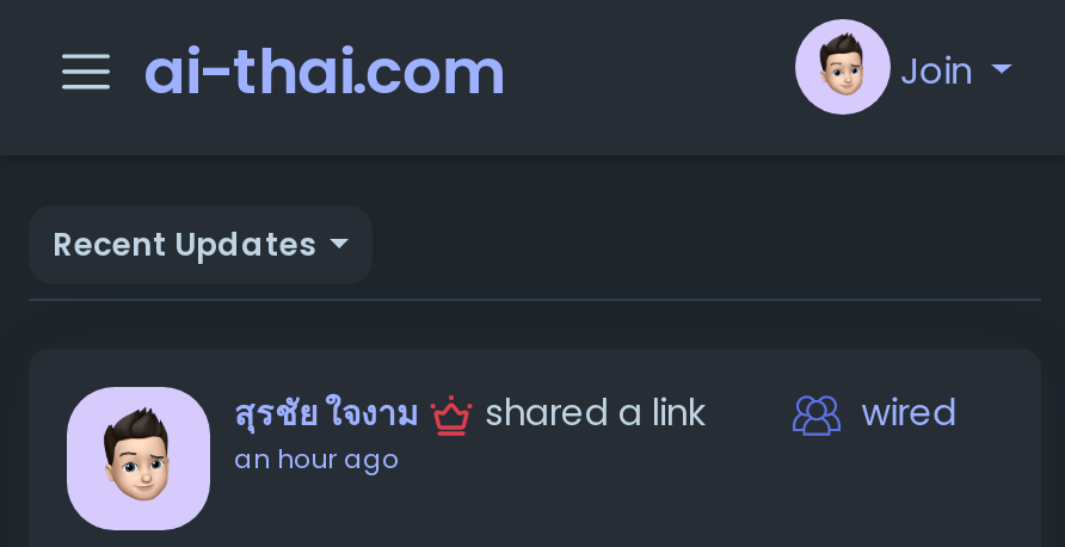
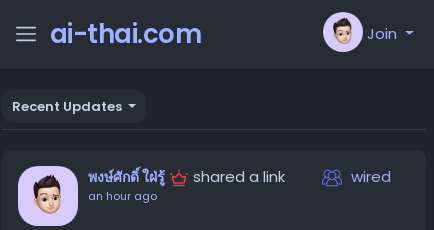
- สุรชัย ใจงาม
+ พงษ์ศักดิ์ ใฝ่รู้
